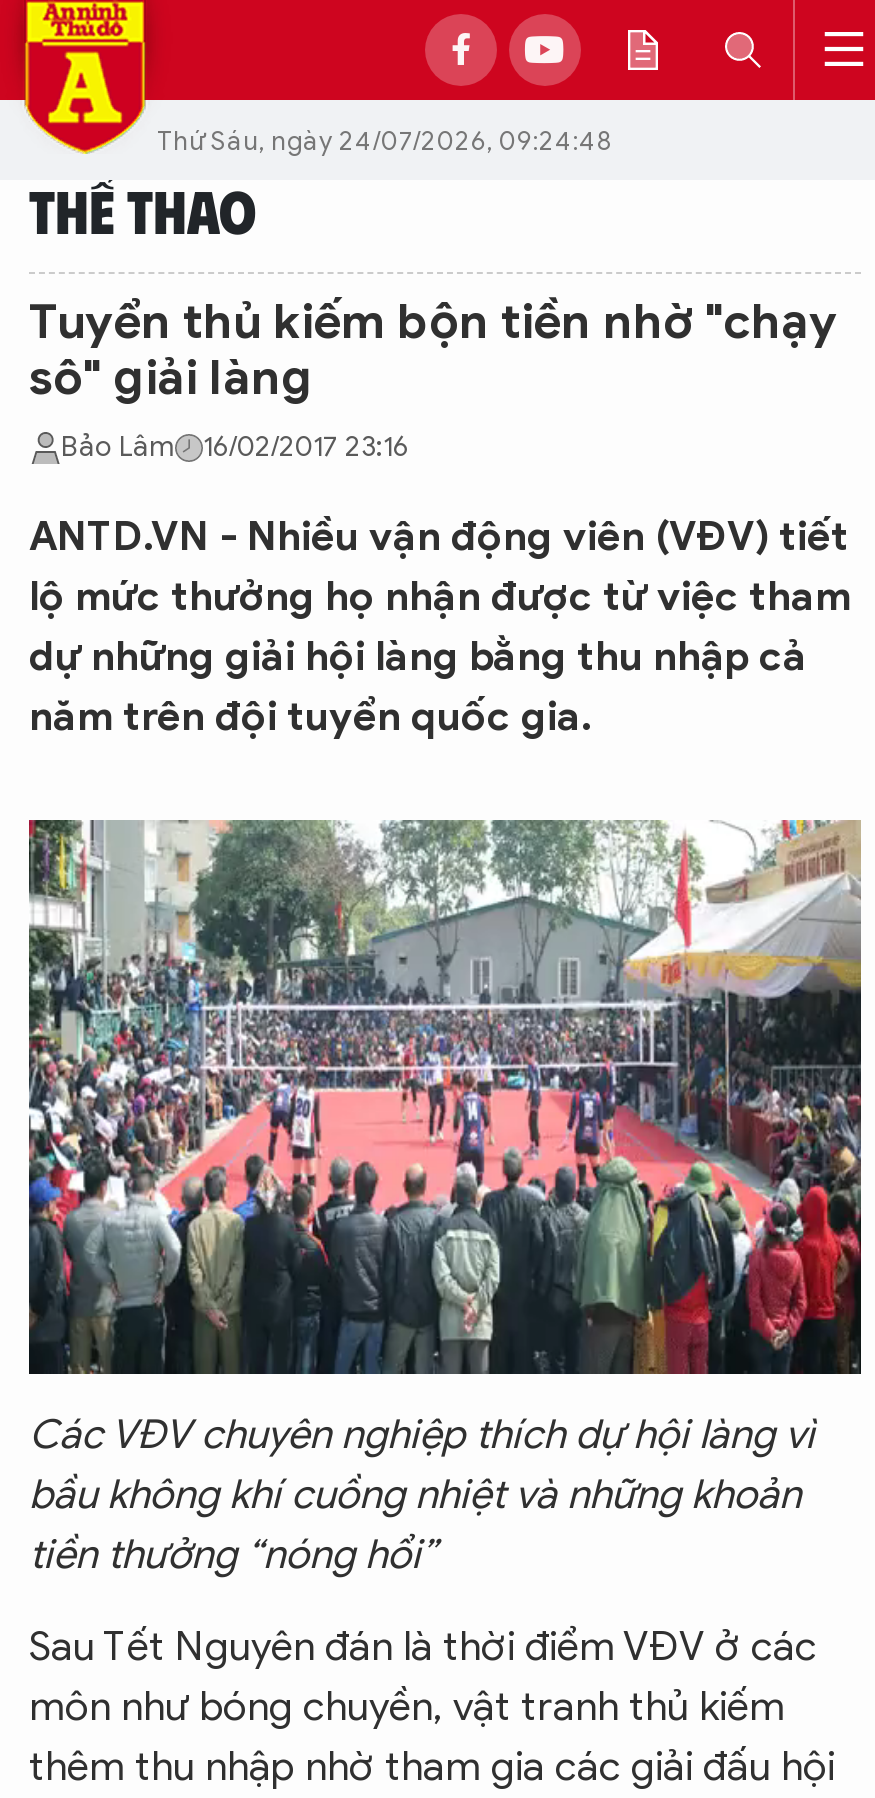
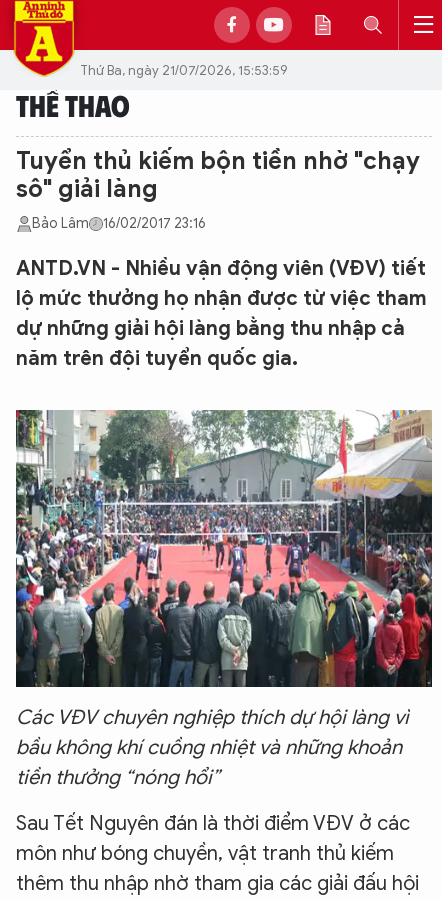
- Thứ Sáu, ngày 24/07/2026, 09:24:48
+ Thứ Ba, ngày 21/07/2026, 15:53:59
